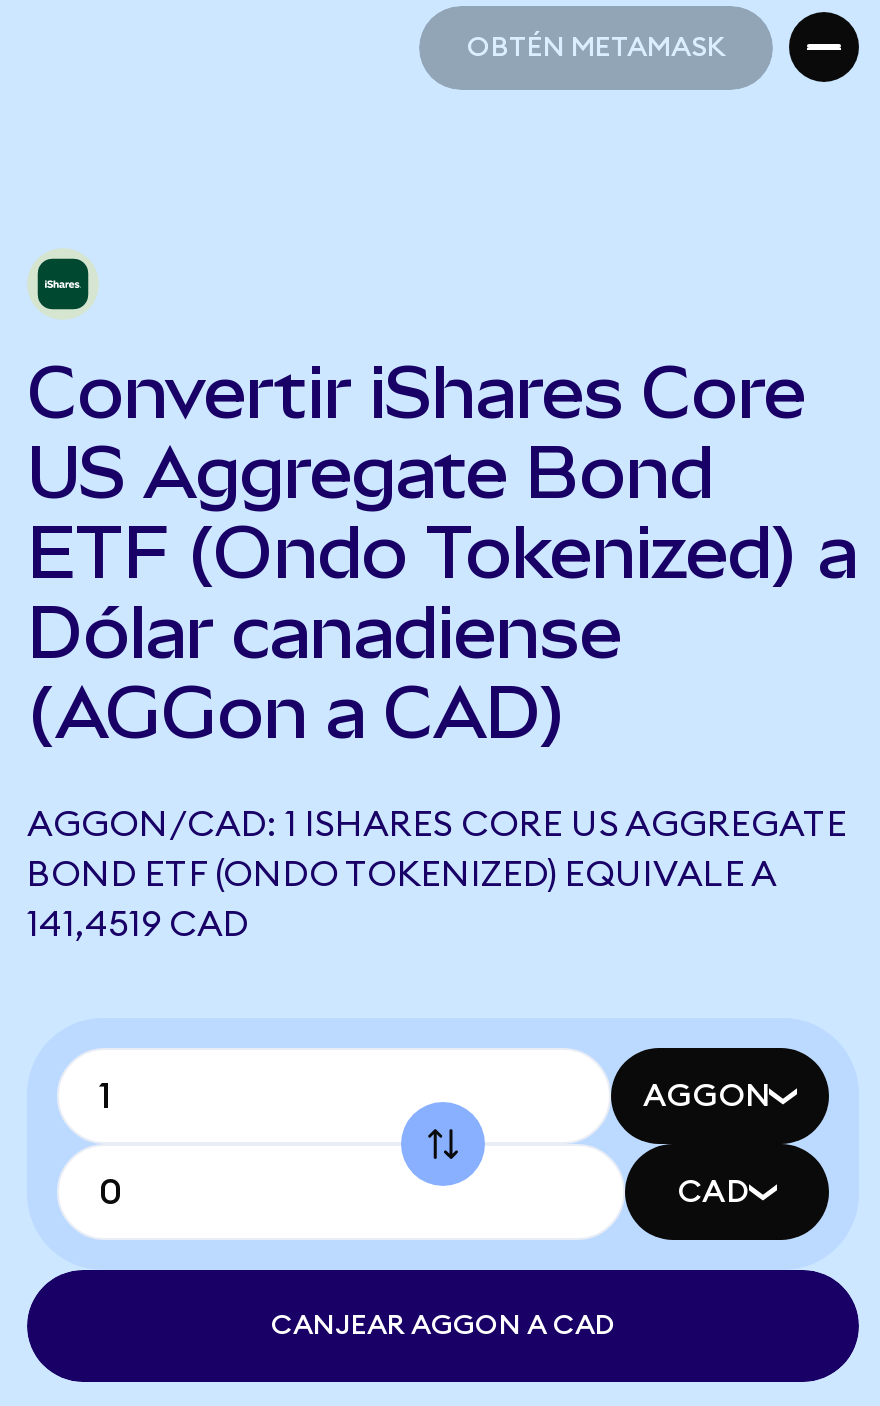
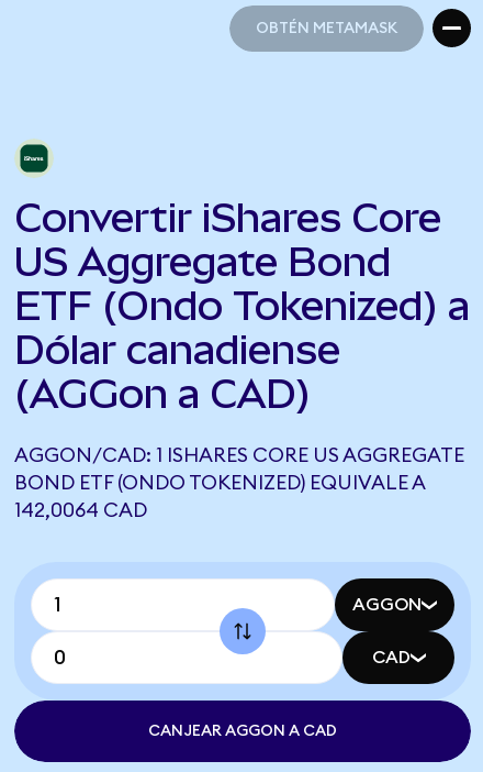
- 141,4519 CAD
+ 142,0064 CAD
